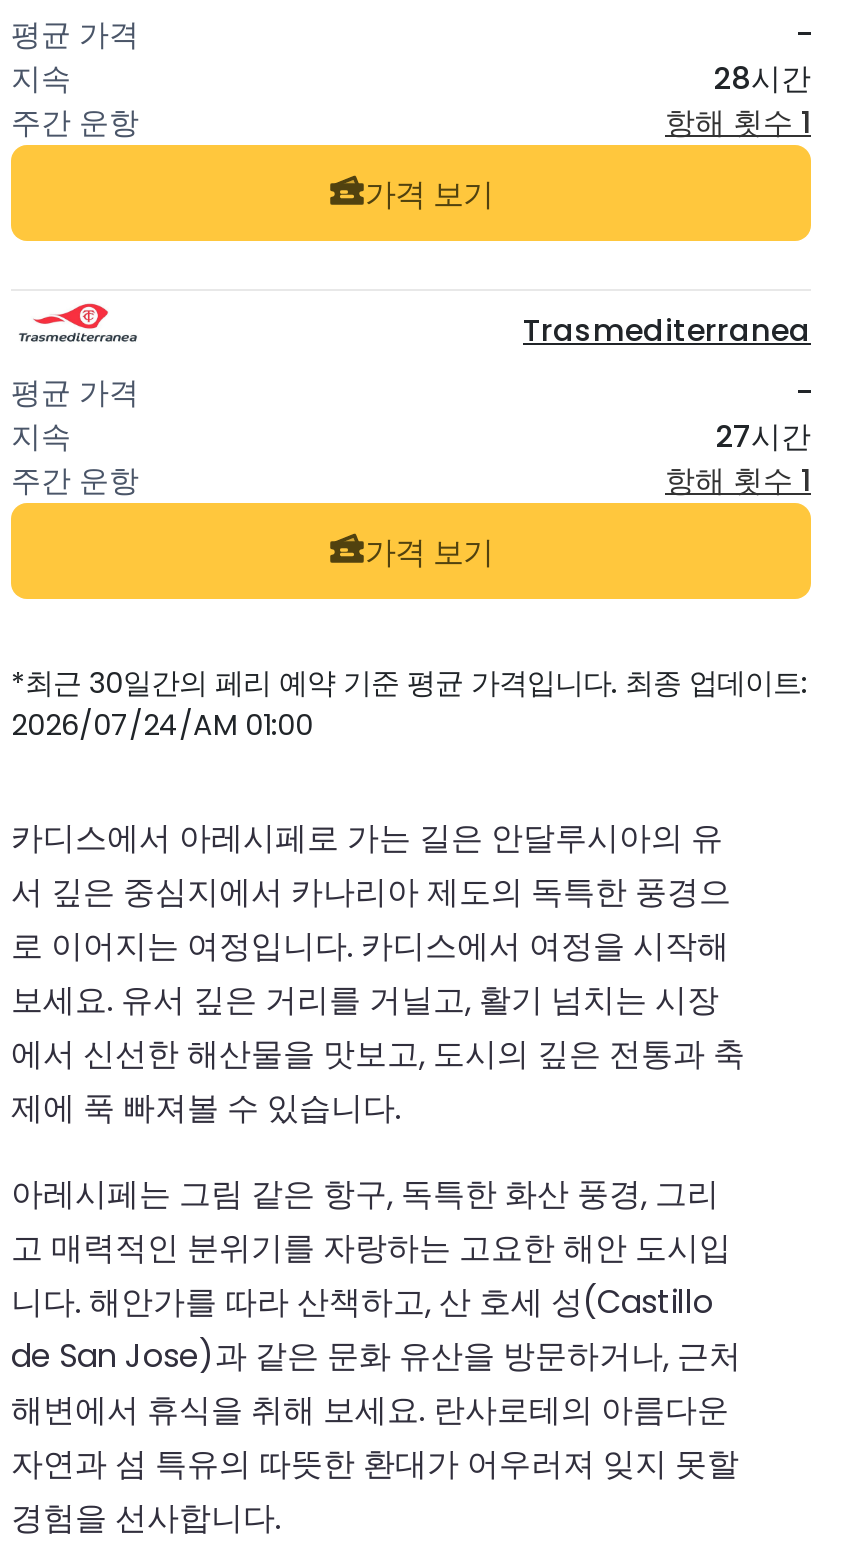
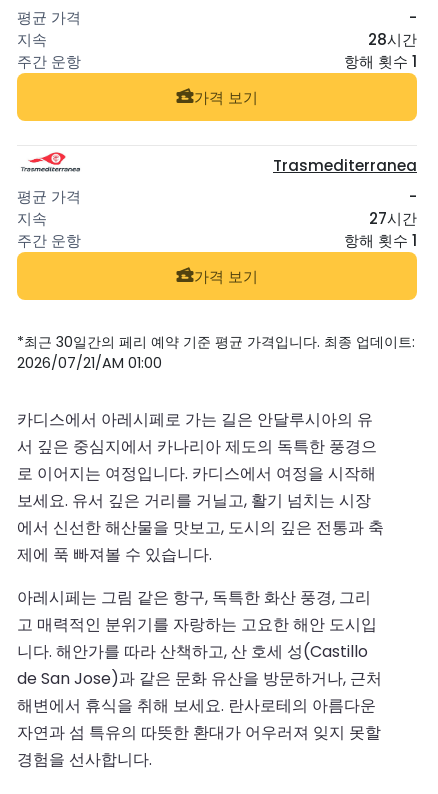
- 2026/07/24/AM 01:00
+ 2026/07/21/AM 01:00
